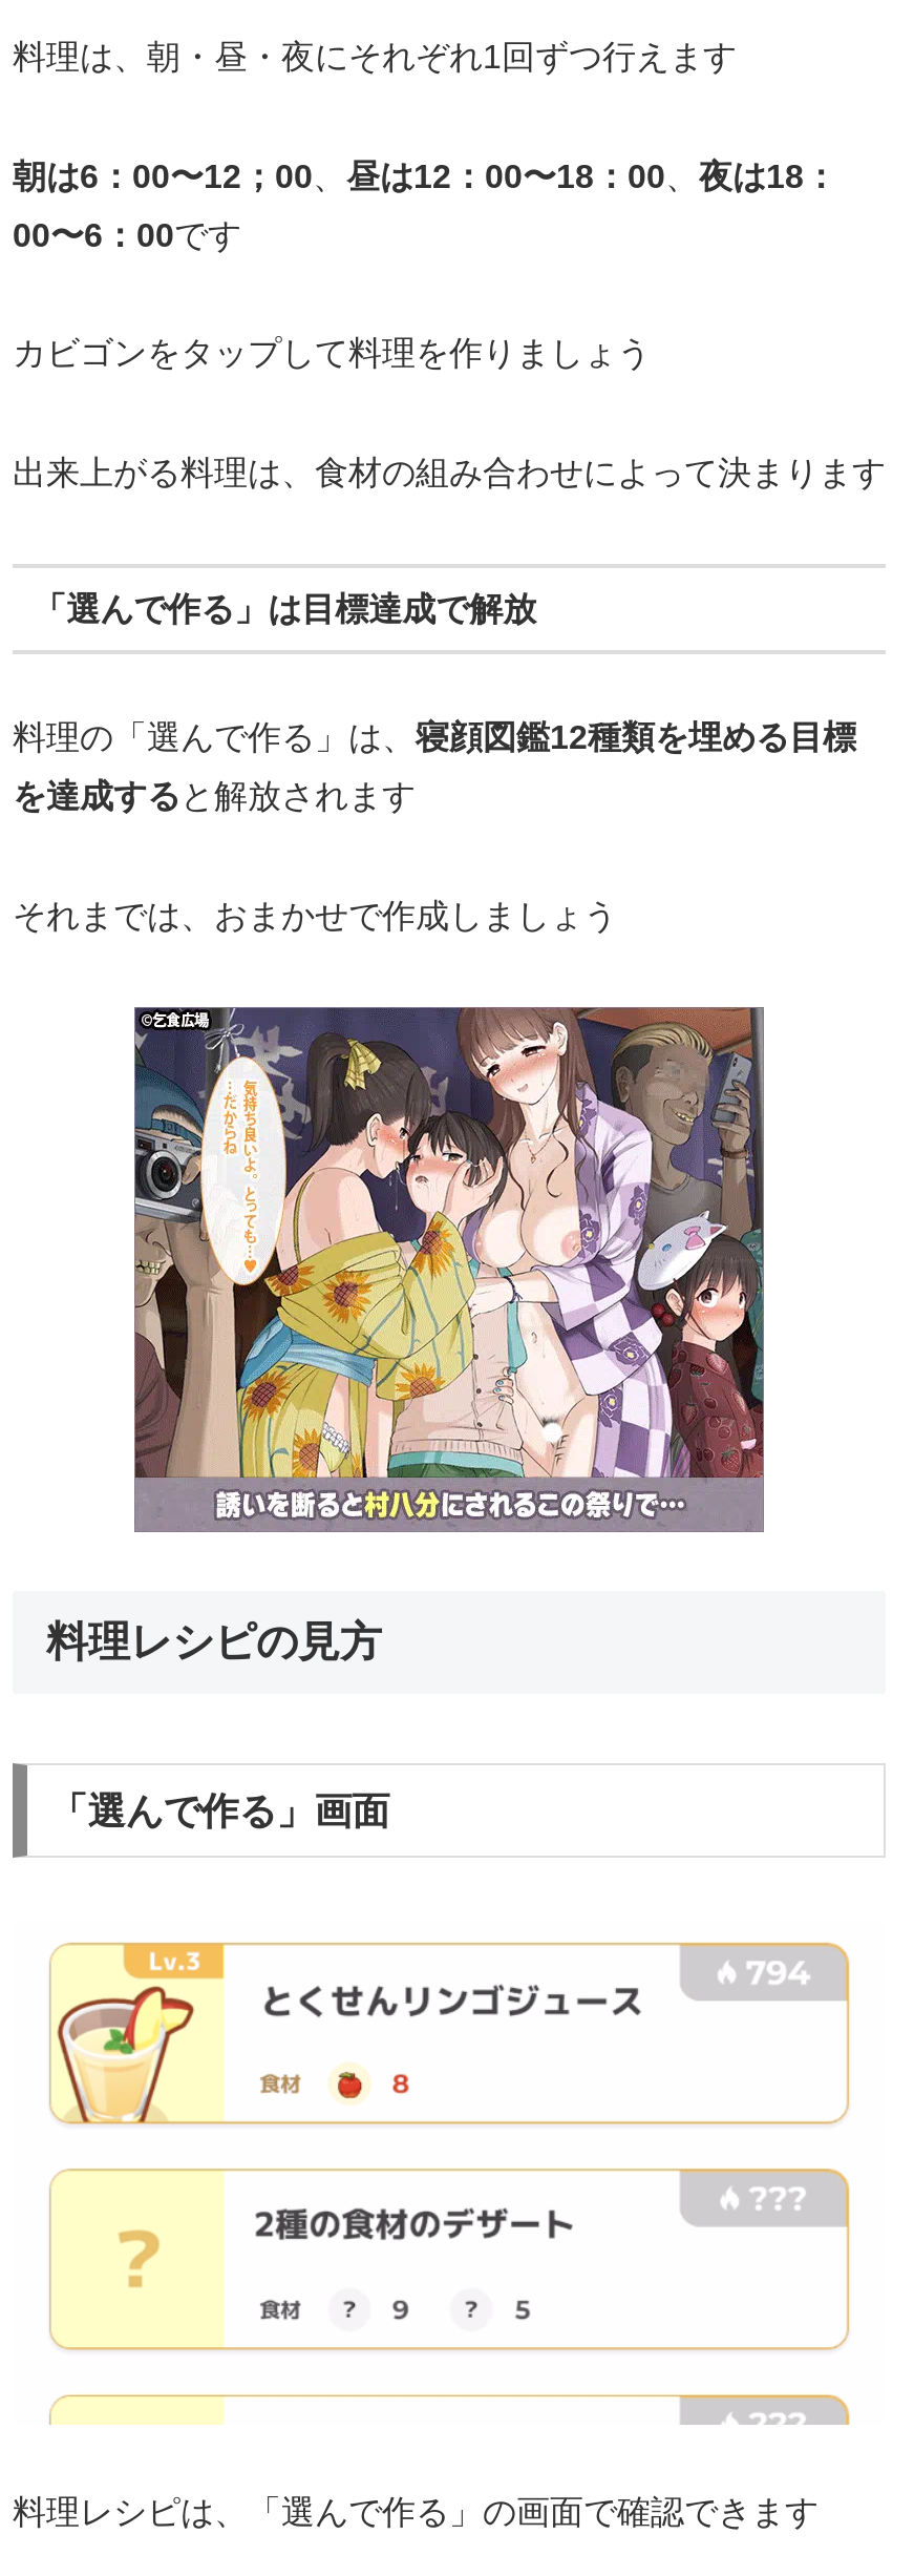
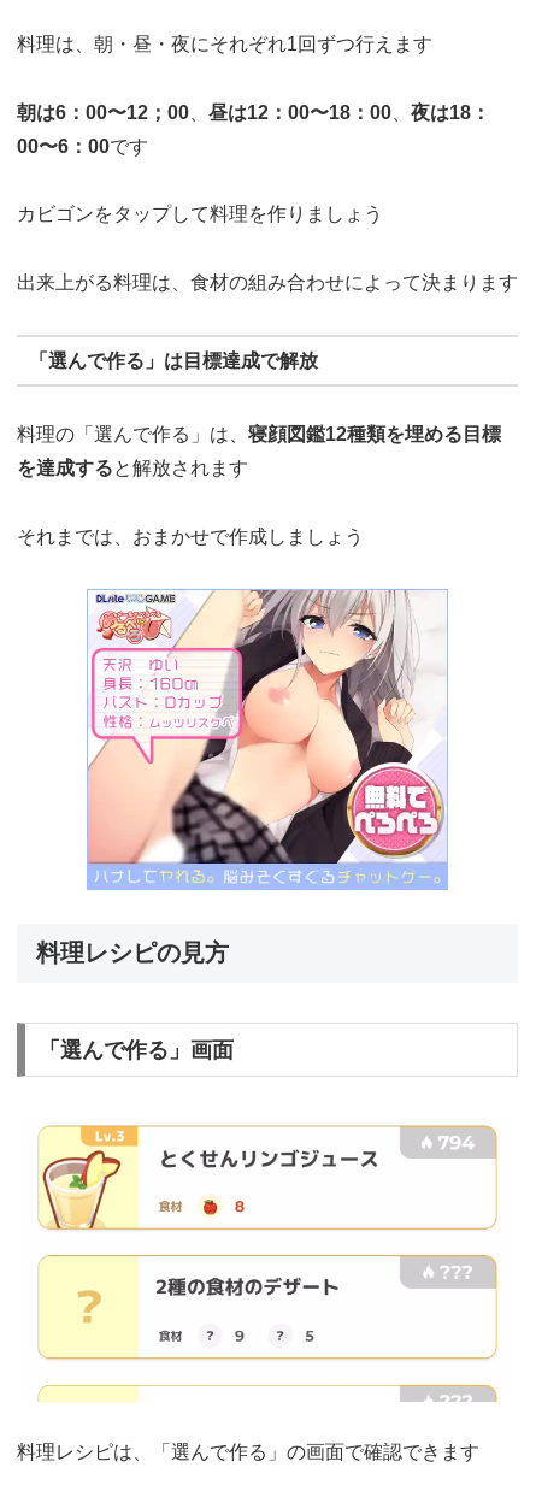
- [image]
+ [image]
